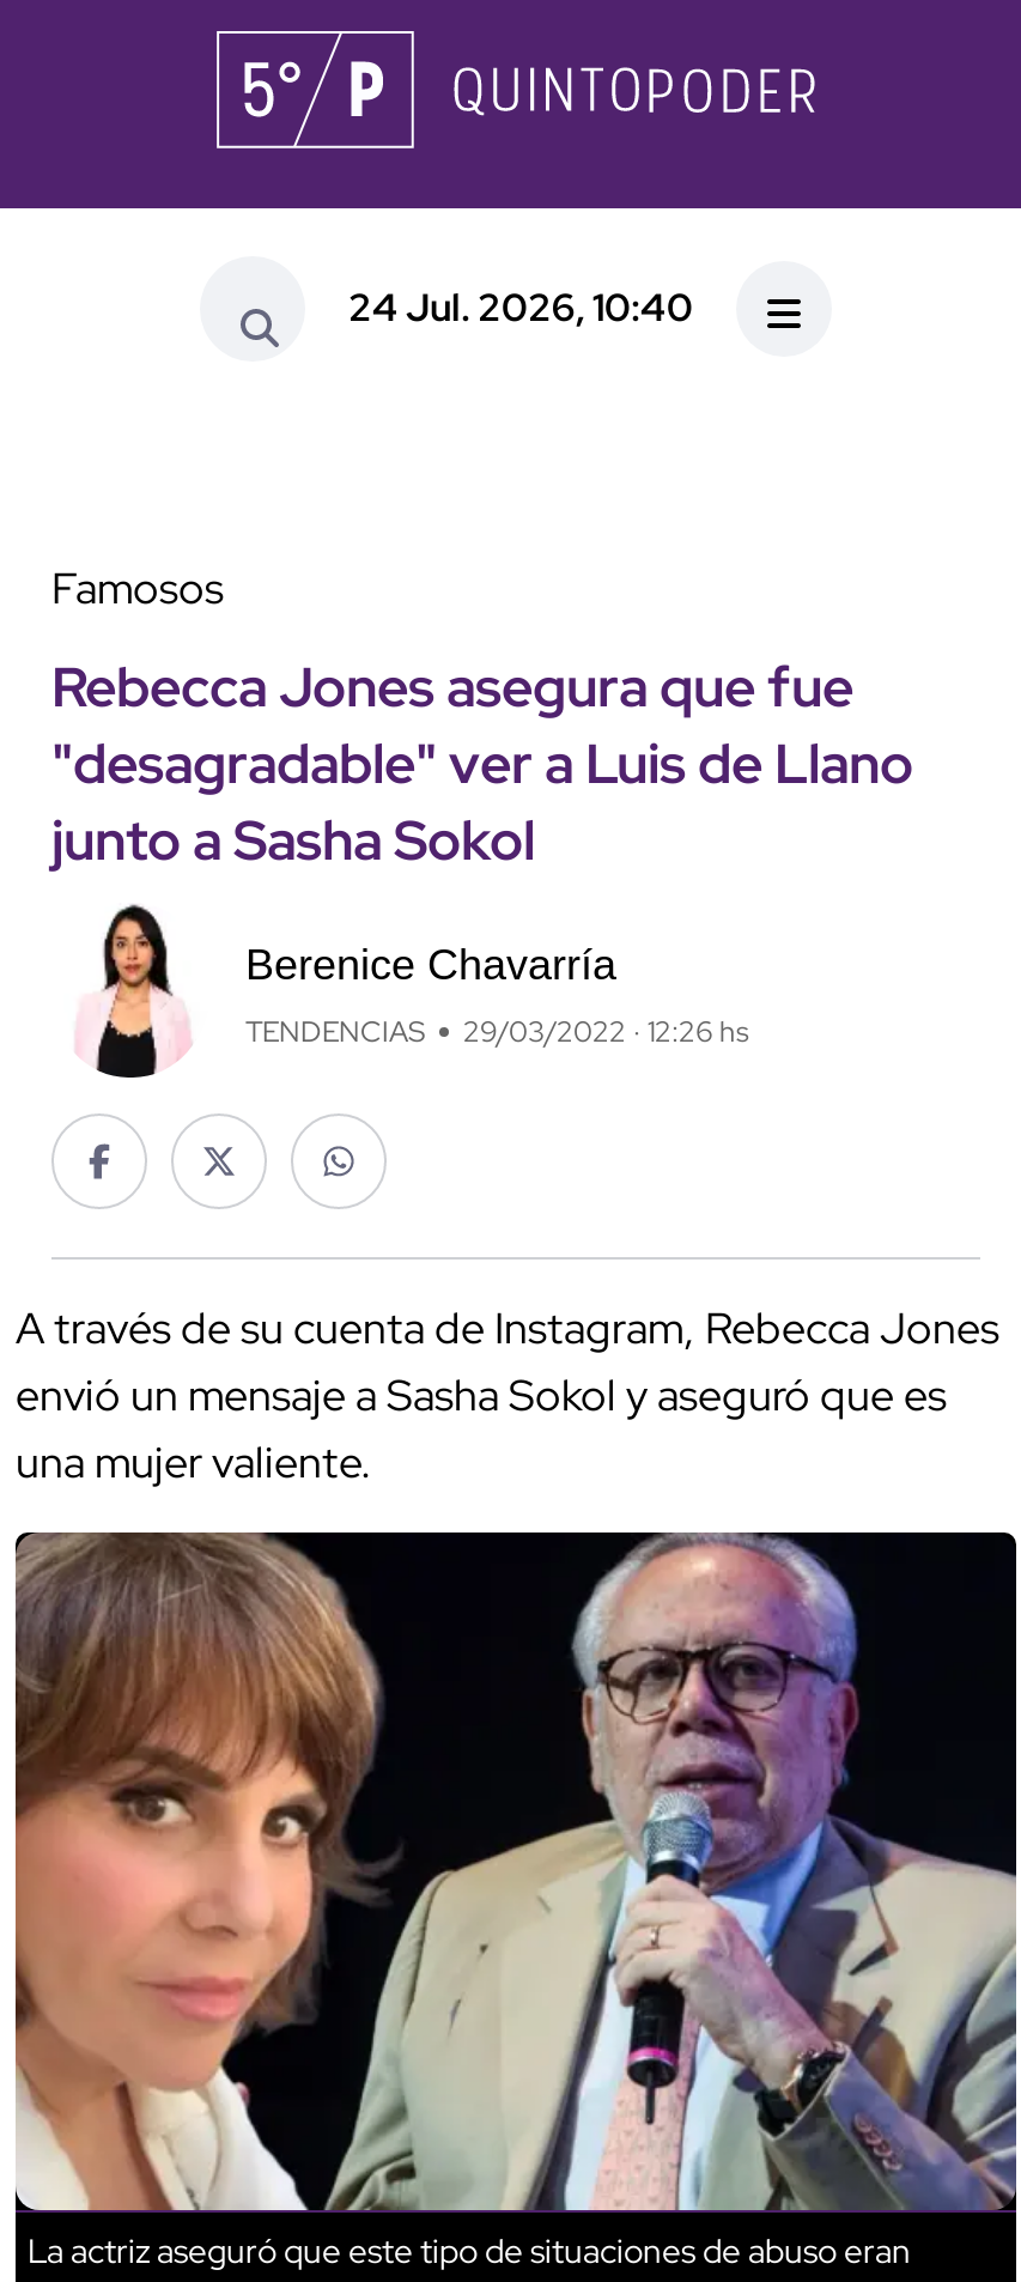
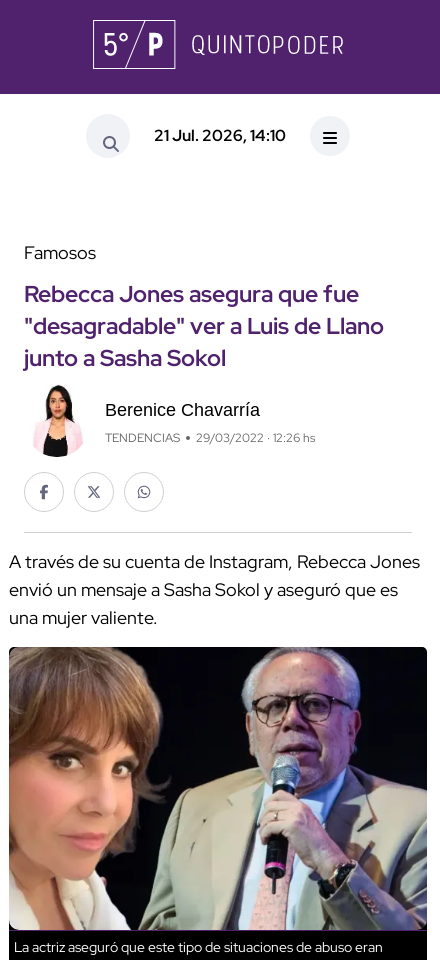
- 24 Jul. 2026, 10:40
+ 21 Jul. 2026, 14:10
